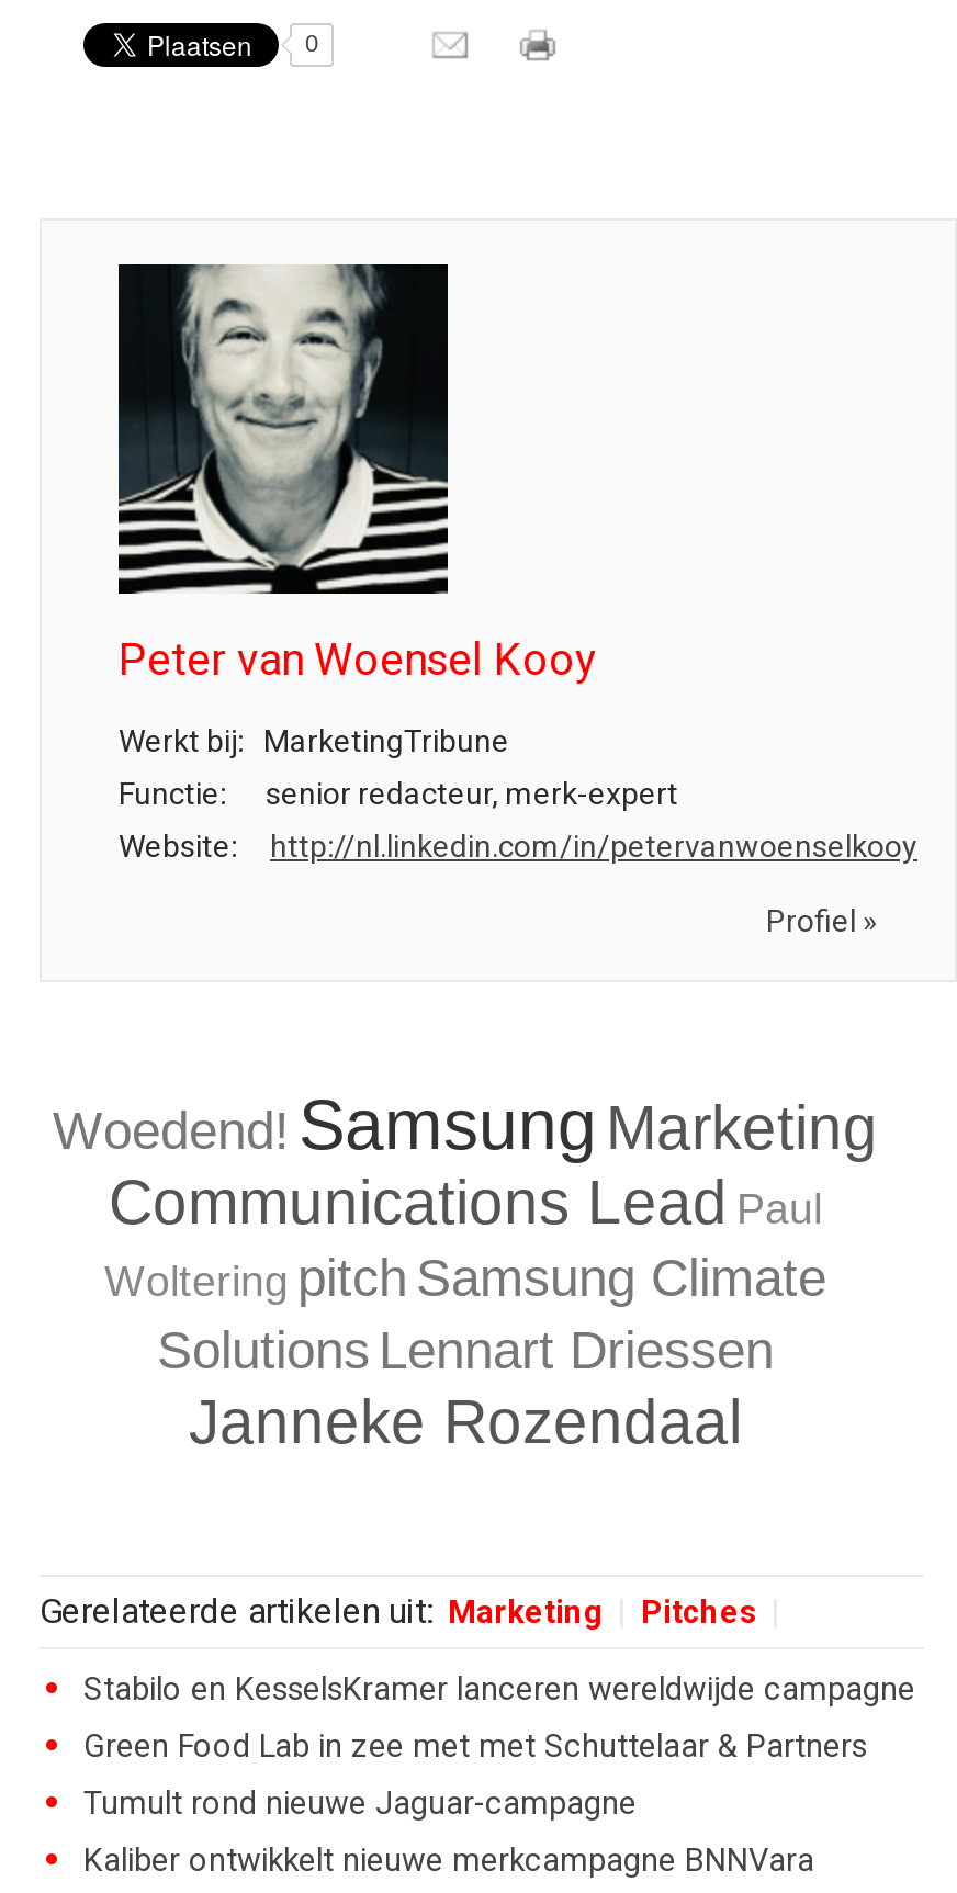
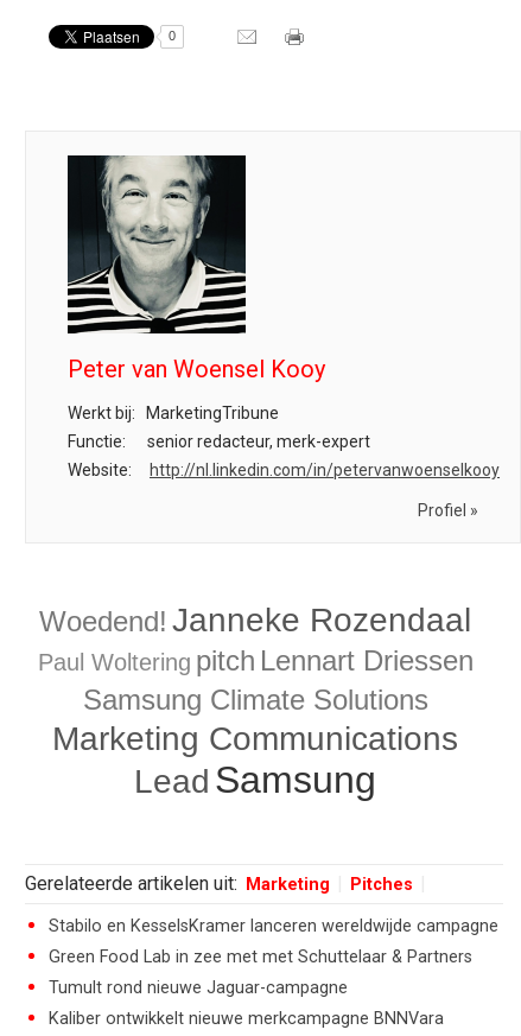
- Woedend! Samsung Marketing
- Communications Lead Paul
- Woltering pitch Samsung Climate
- Solutions Lennart Driessen
- Janneke Rozendaal
+ Woedend! Janneke Rozendaal
+ Paul Woltering pitch Lennart Driessen
+ Samsung Climate Solutions
+ Marketing Communications
+ Lead Samsung
